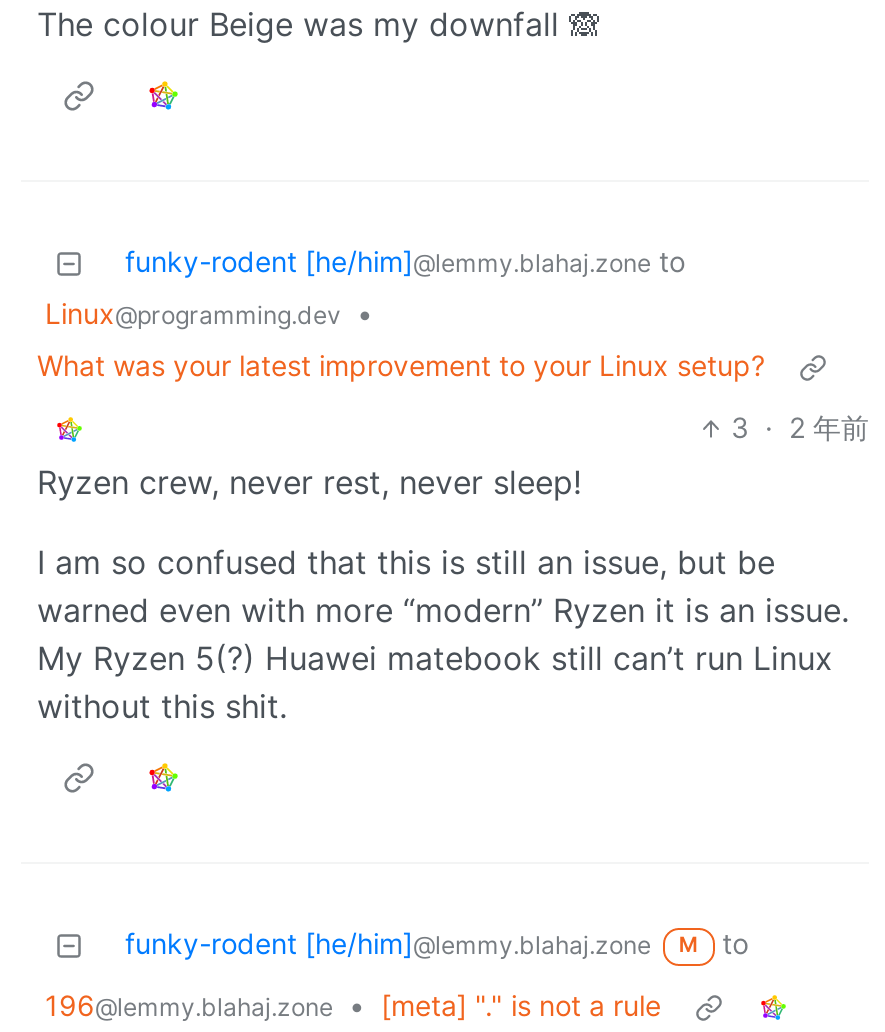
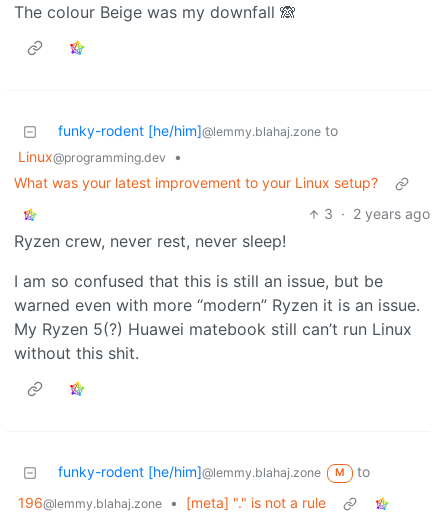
- 3 · 2 年前
+ 3 · 2 years ago
